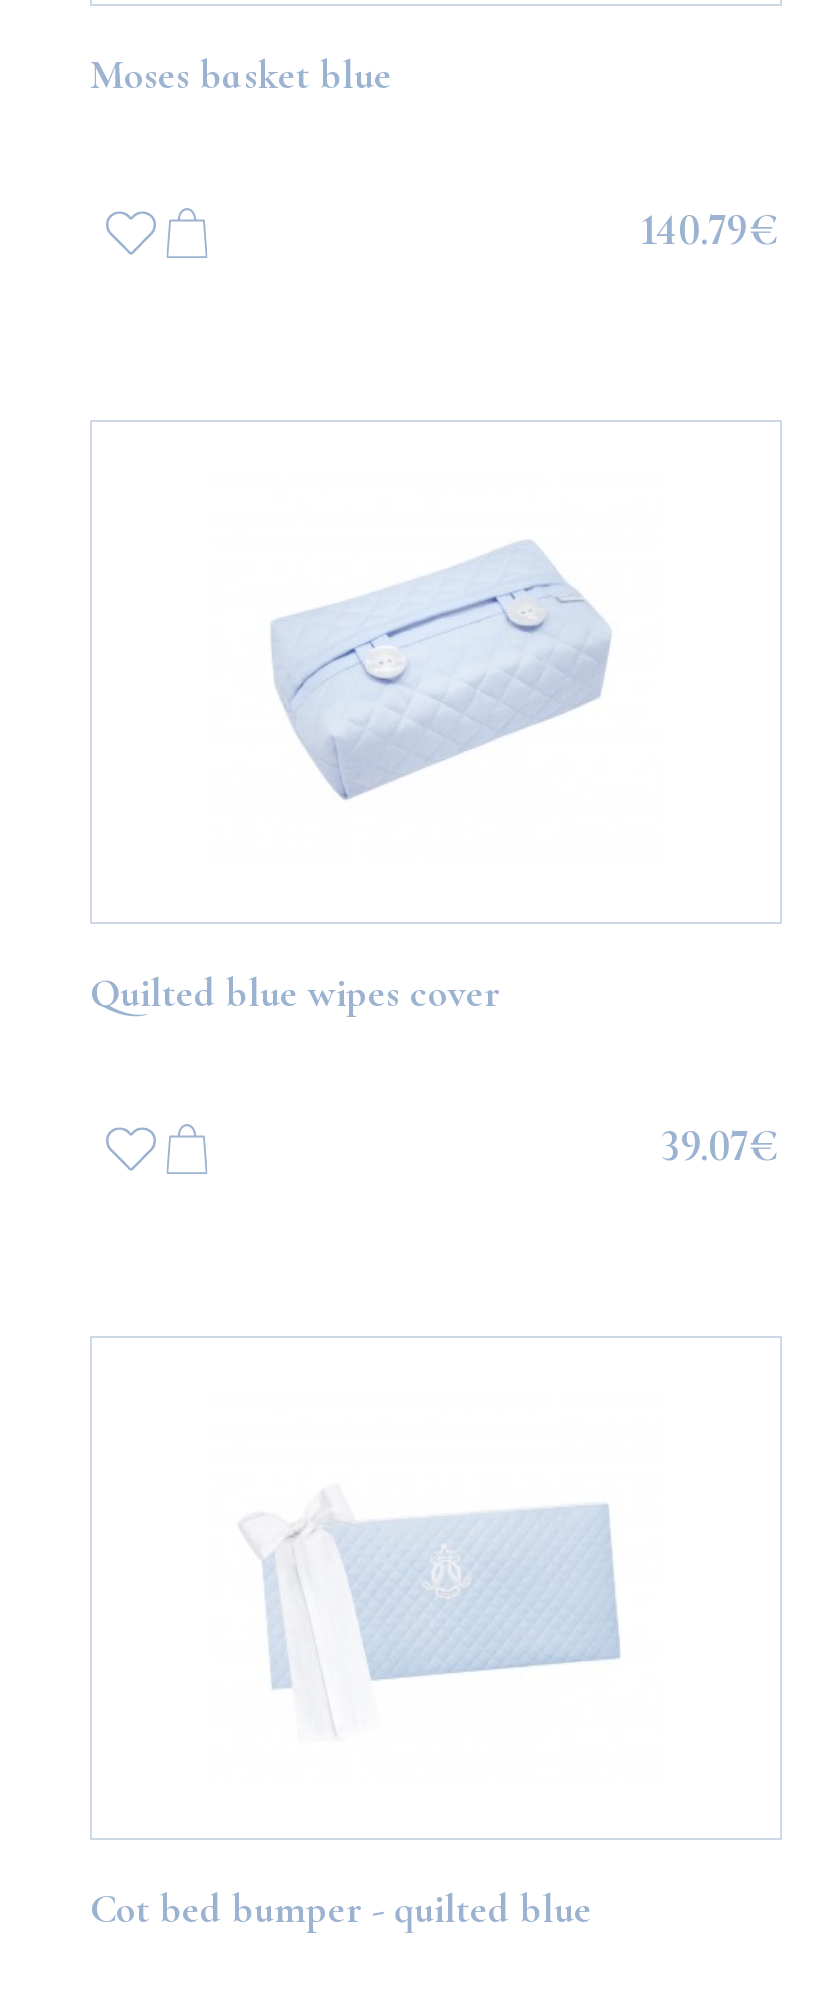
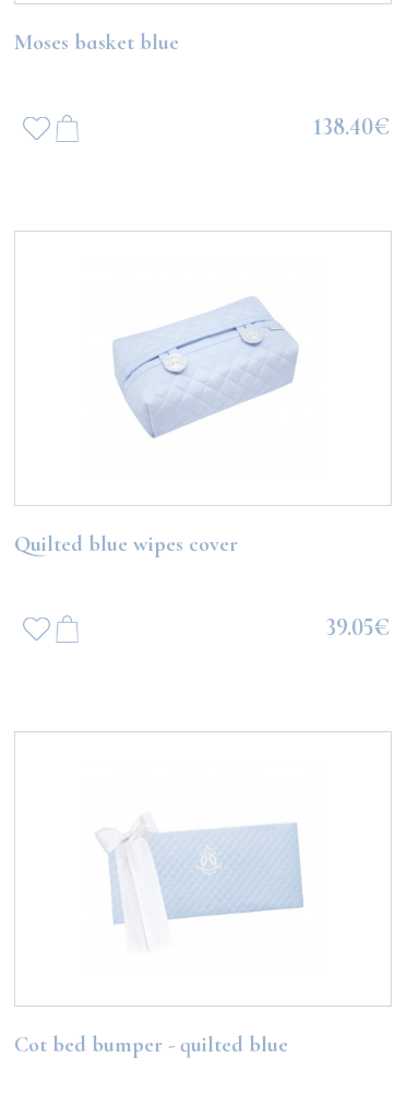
- 140.79€
+ 138.40€

- 39.07€
+ 39.05€
